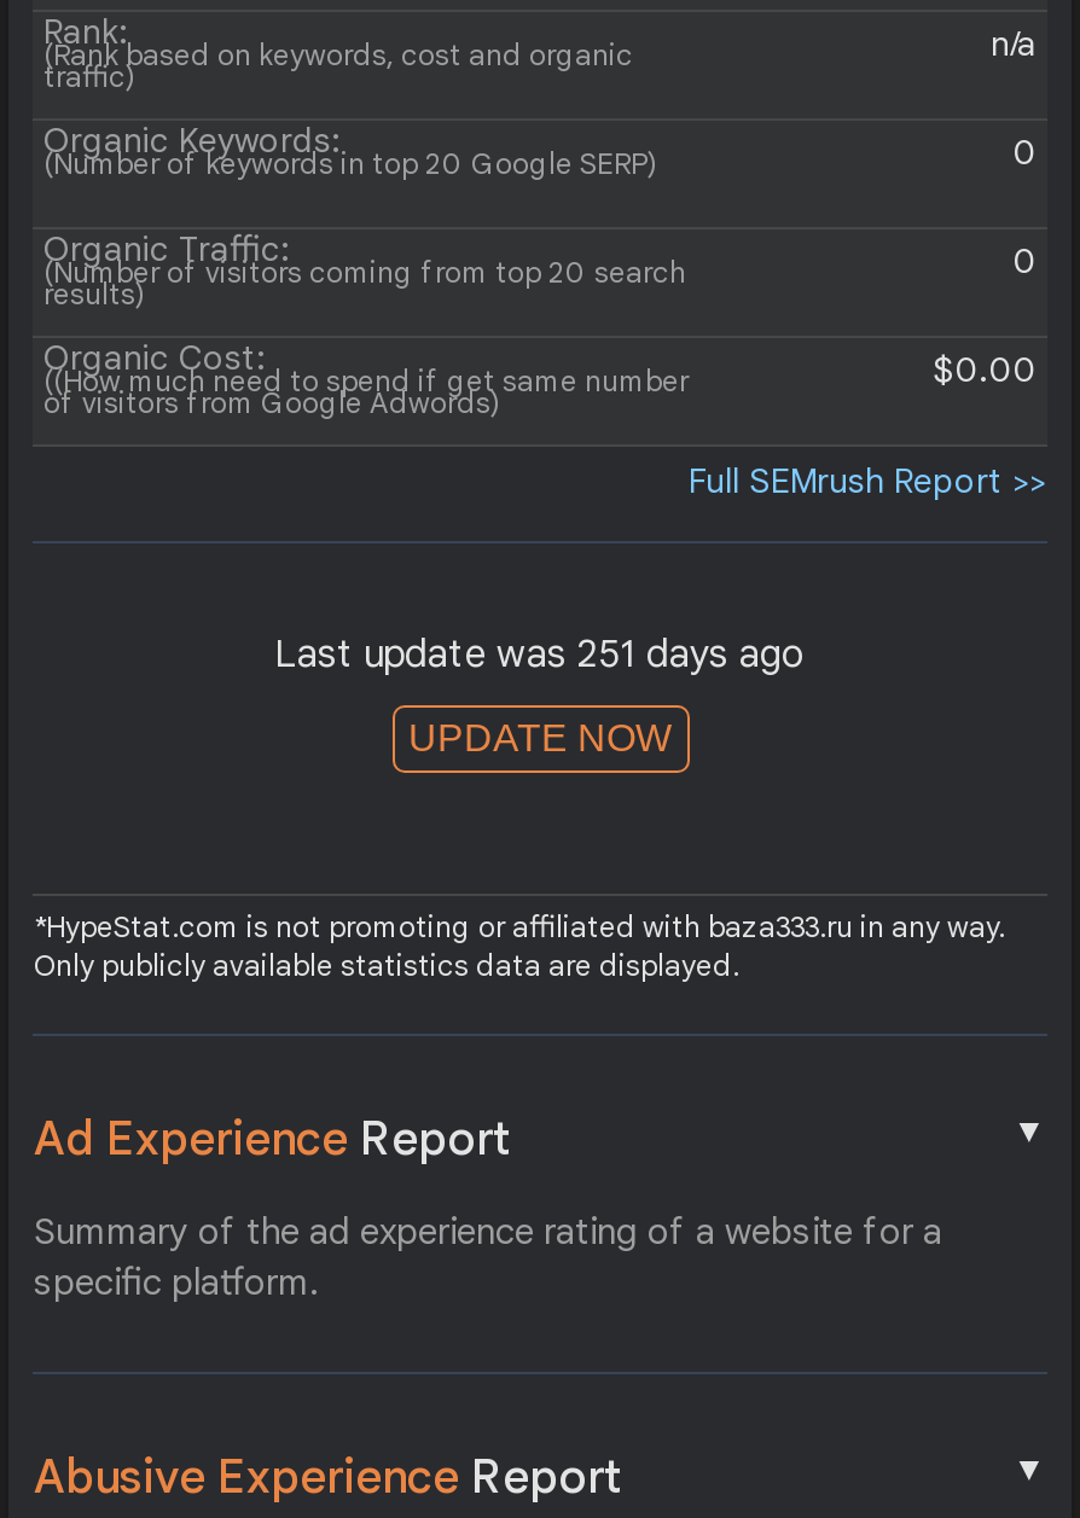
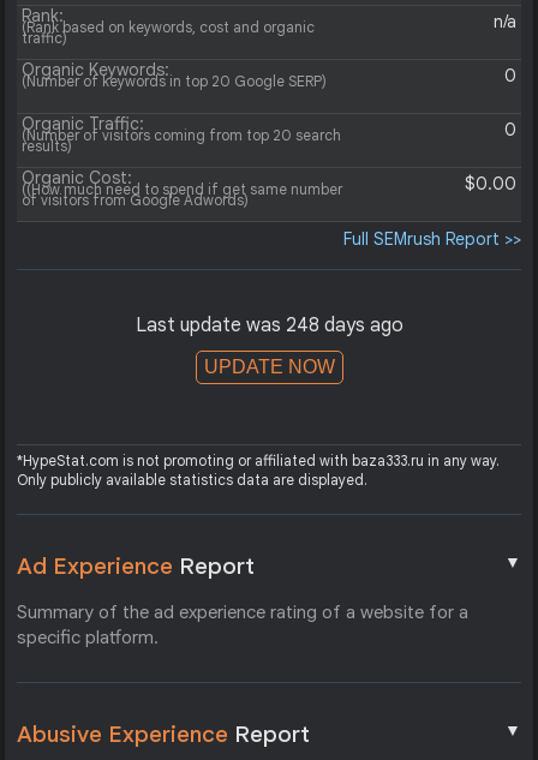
- Last update was 251 days ago
+ Last update was 248 days ago
